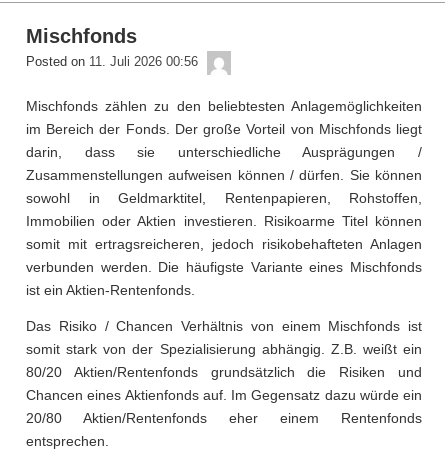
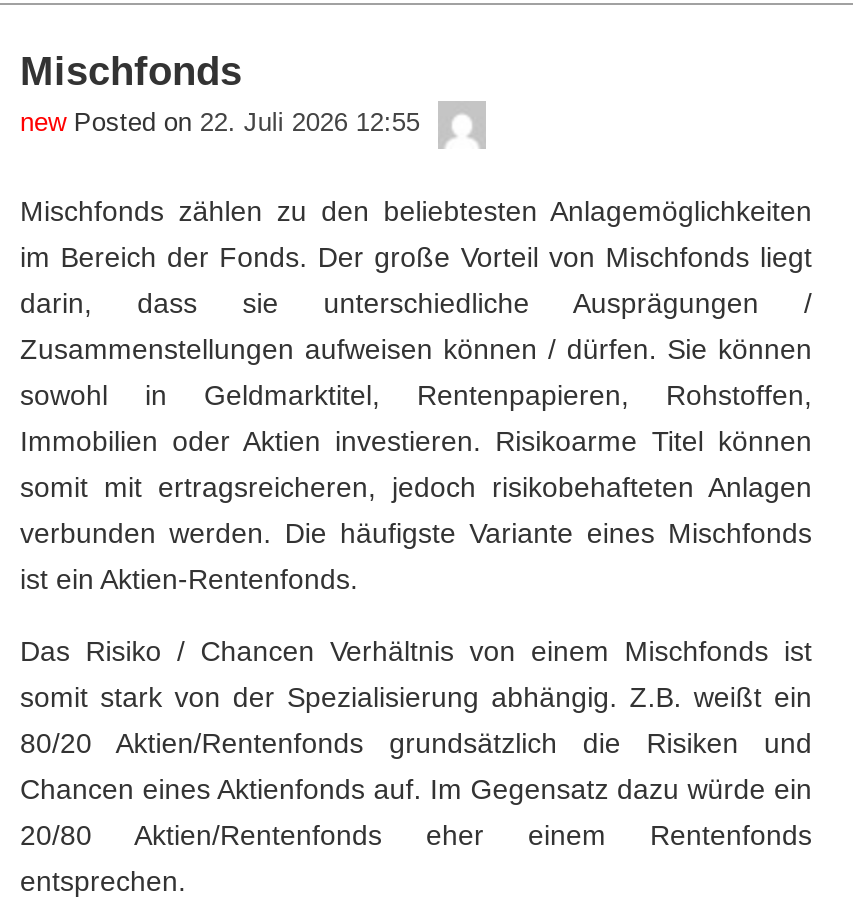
- Posted on 11. Juli 2026 00:56
+ Posted on 22. Juli 2026 12:55
